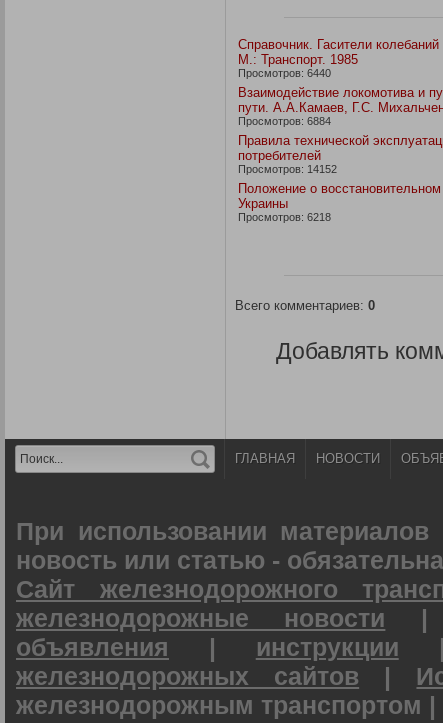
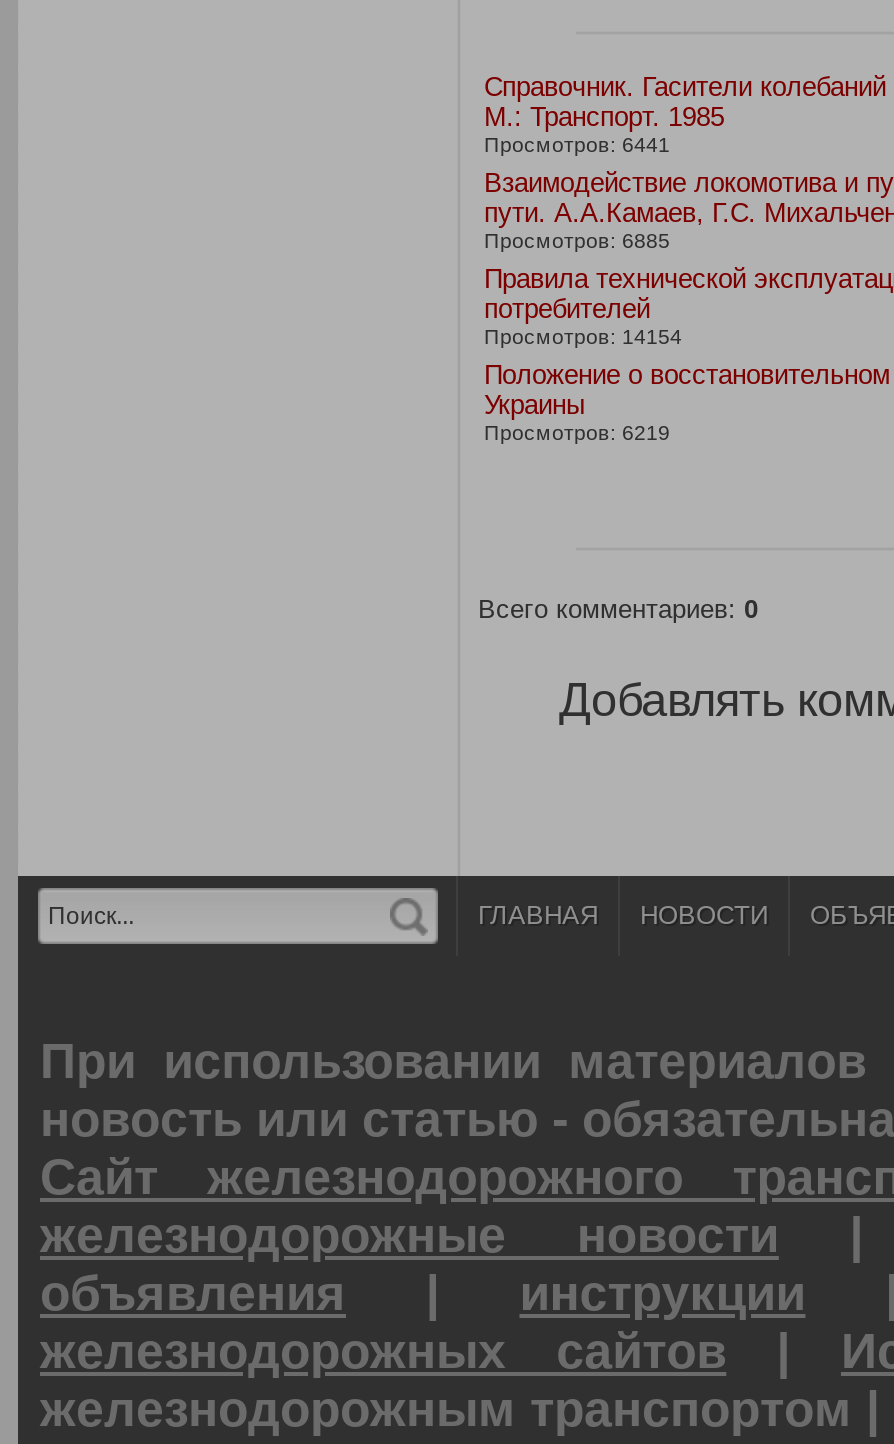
- Просмотров: 6440
+ Просмотров: 6441

- Просмотров: 6884
+ Просмотров: 6885

- Просмотров: 14152
+ Просмотров: 14154

- Просмотров: 6218
+ Просмотров: 6219
